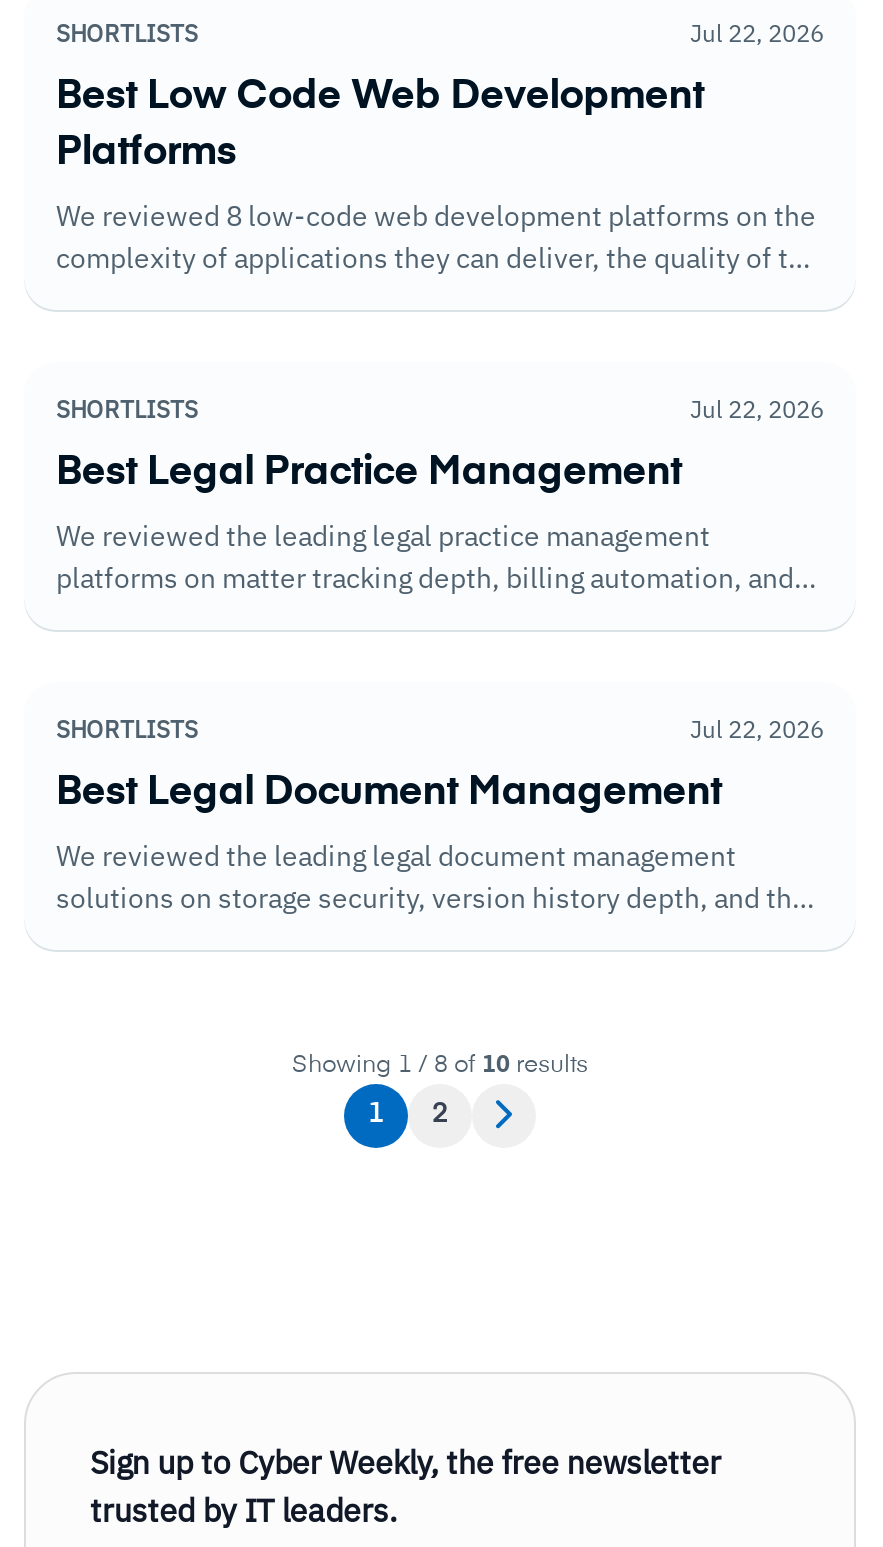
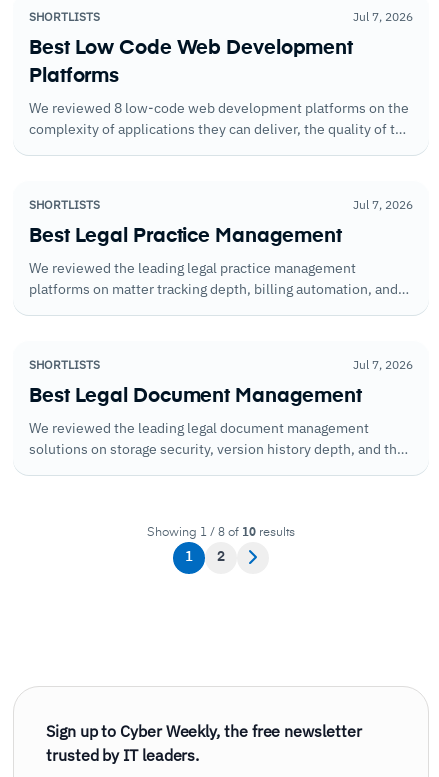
- Jul 22, 2026
+ Jul 7, 2026

- Jul 22, 2026
+ Jul 7, 2026

- Jul 22, 2026
+ Jul 7, 2026
